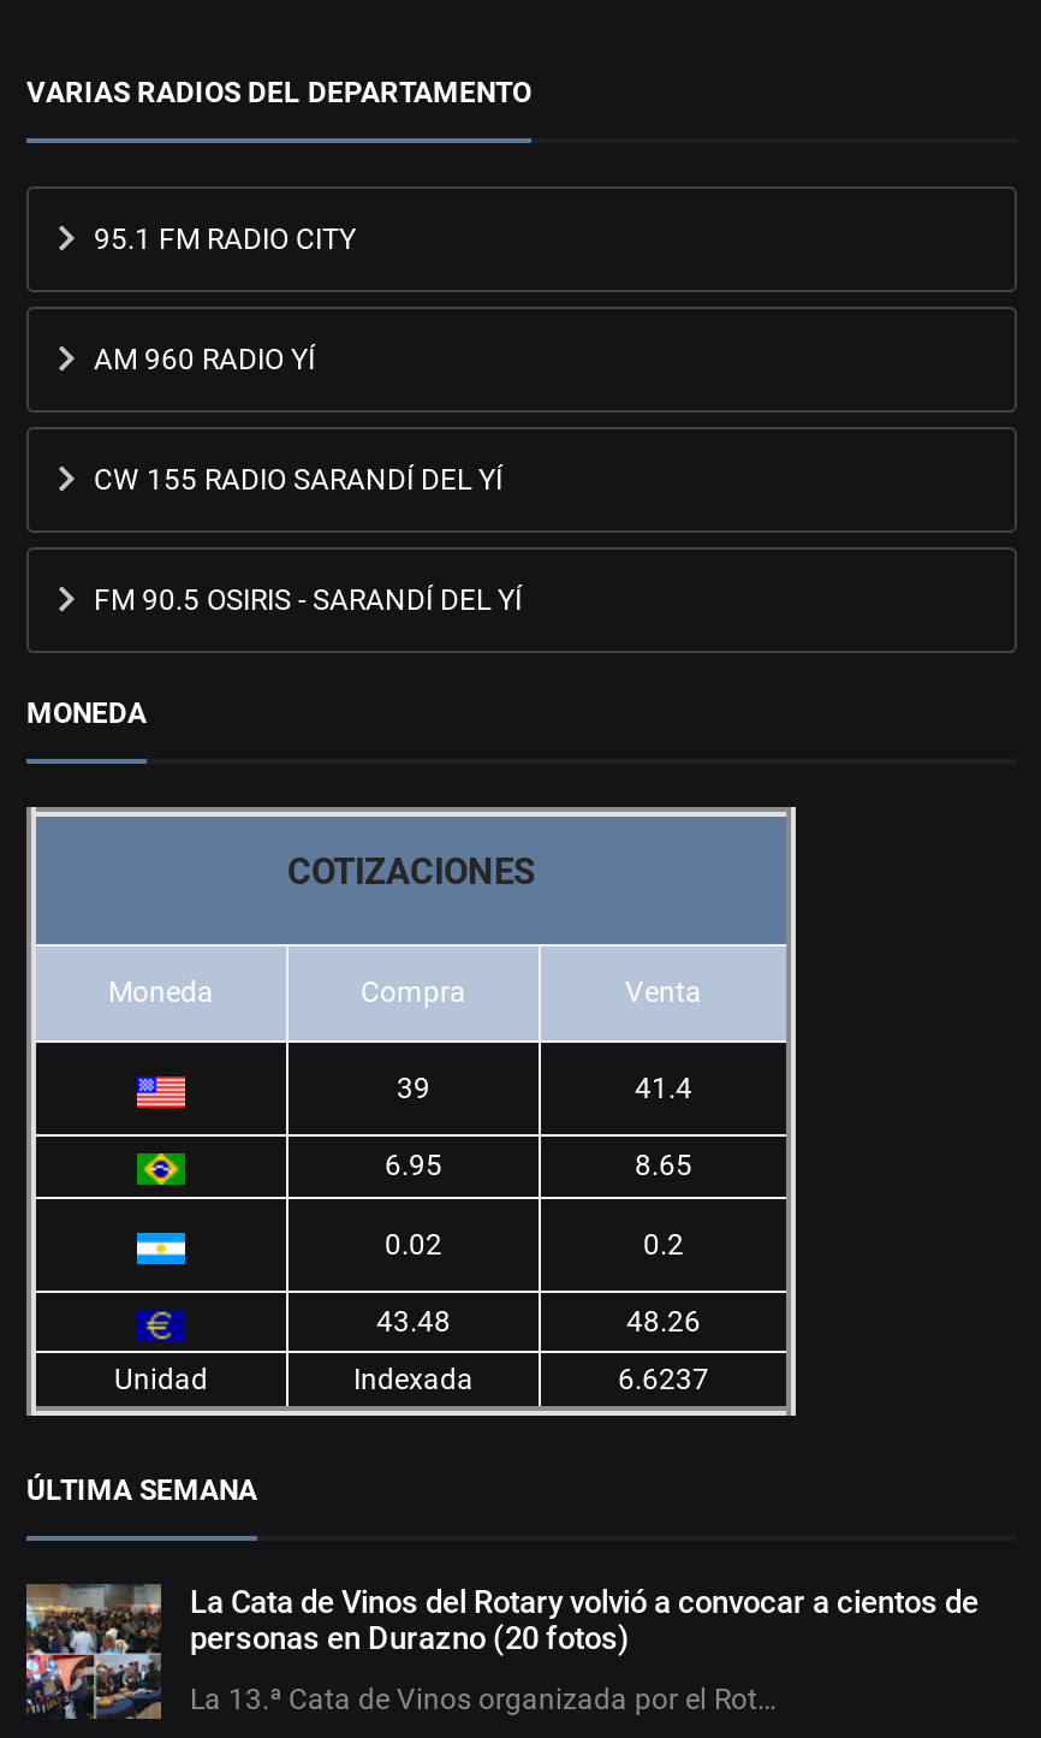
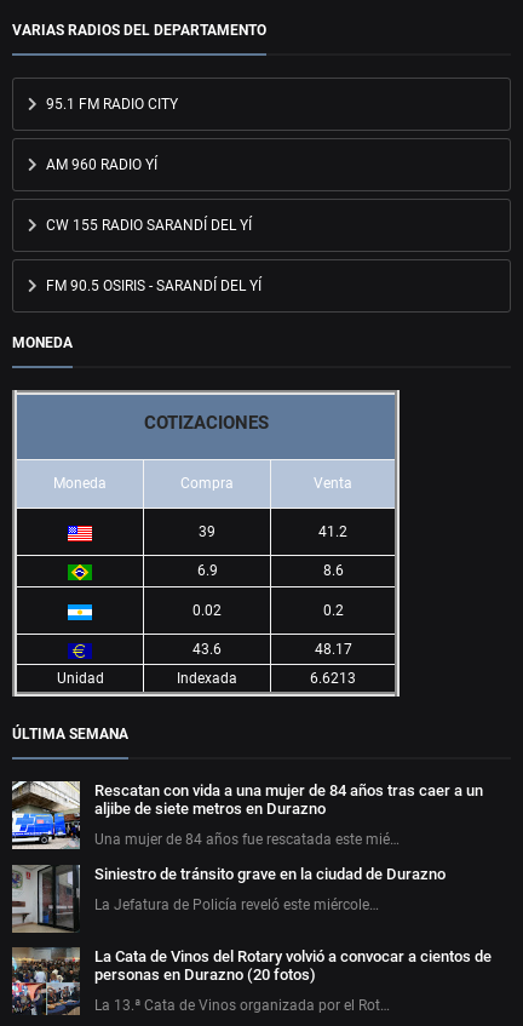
- 41.4
+ 41.2

- 6.95
+ 6.9

- 8.65
+ 8.6

- 43.48
+ 43.6

- 48.26
+ 48.17

- 6.6237
+ 6.6213

+ [image]
+ Rescatan con vida a una mujer de 84 años tras caer a un
+ aljibe de siete metros en Durazno
+ Una mujer de 84 años fue rescatada este mié…
+ Siniestro de tránsito grave en la ciudad de Durazno
+ La Jefatura de Policía reveló este miércole…

+ [image]
